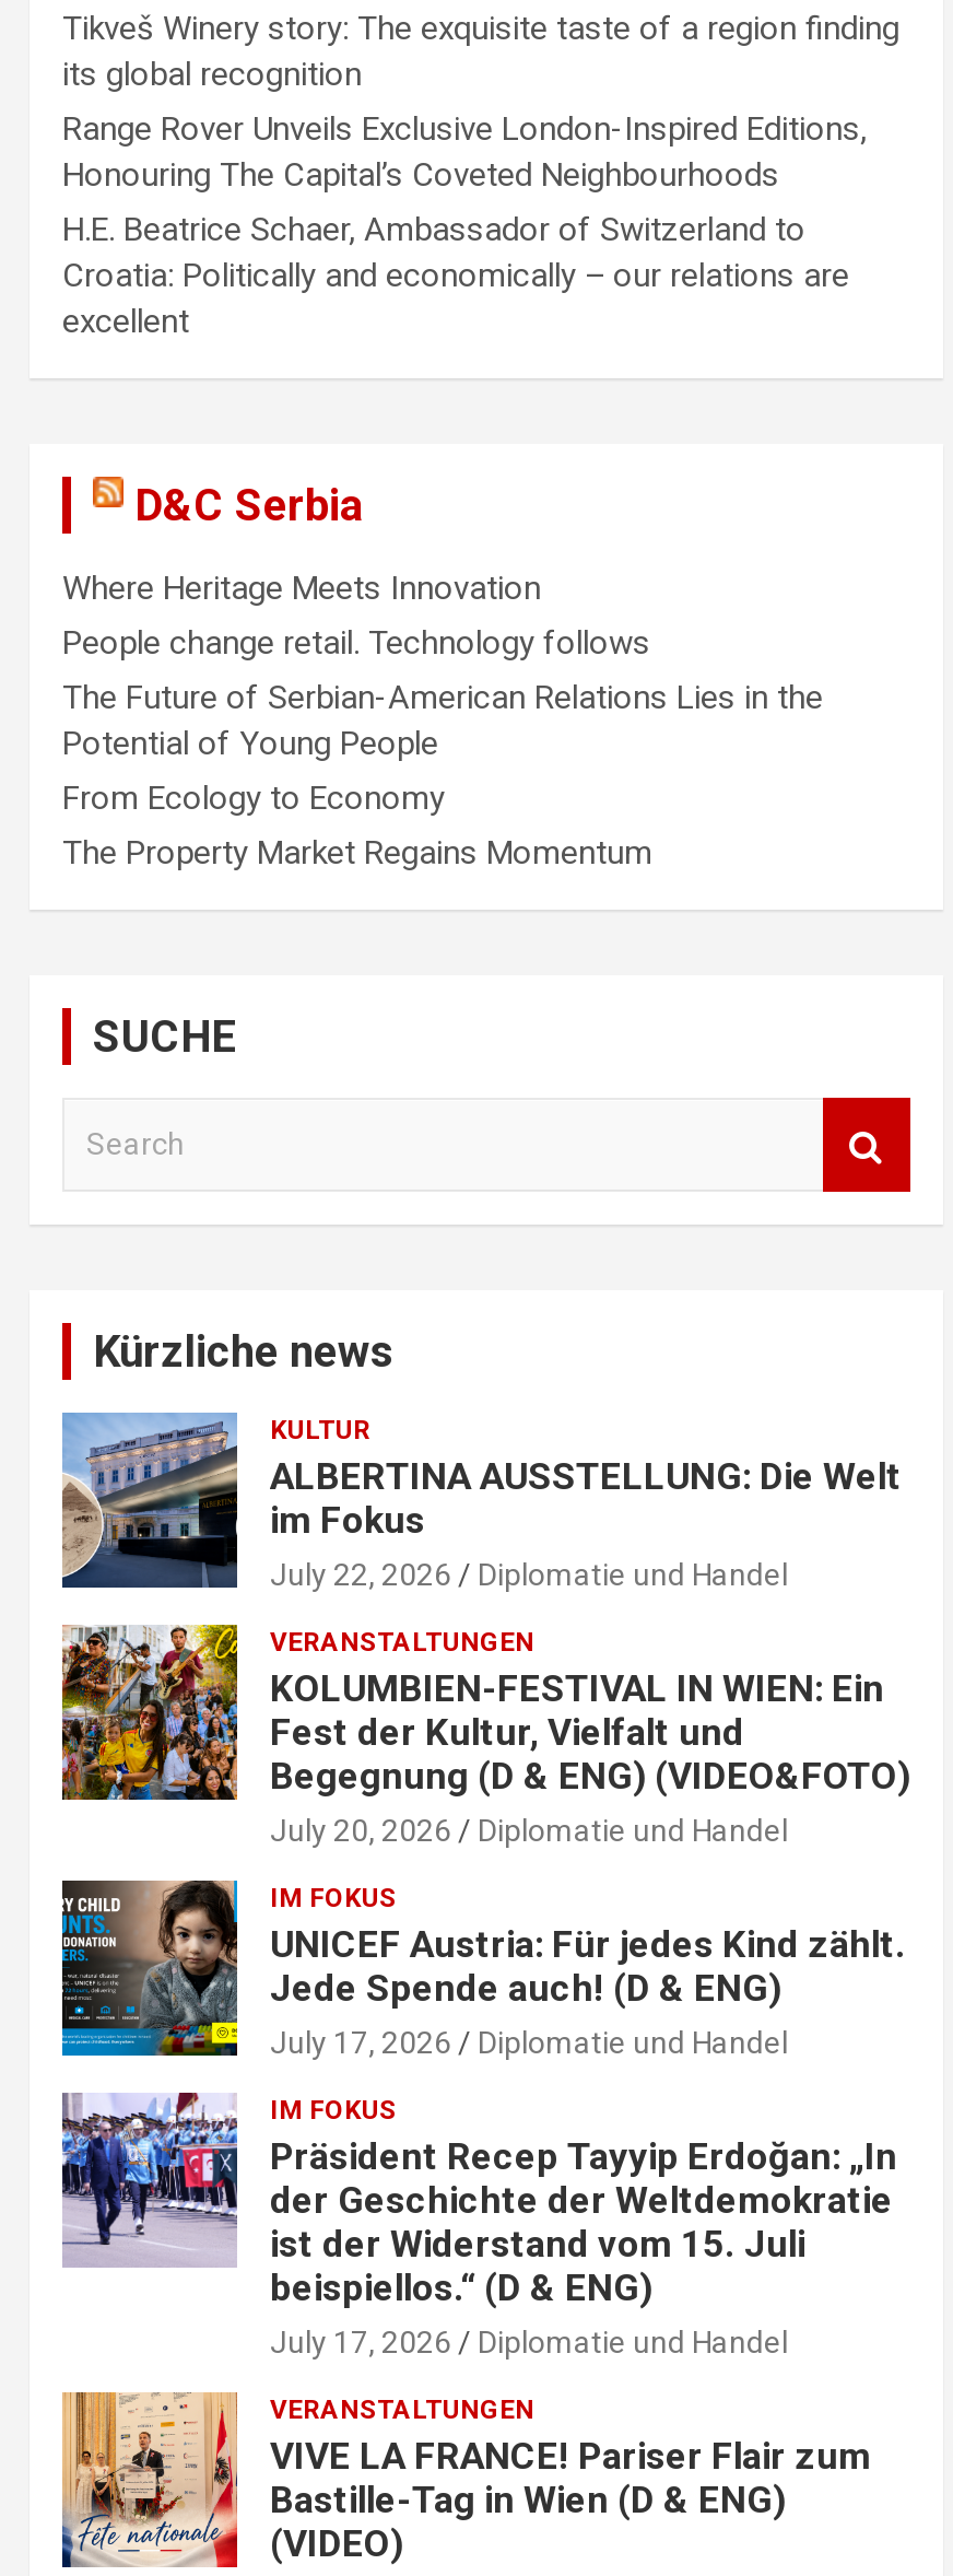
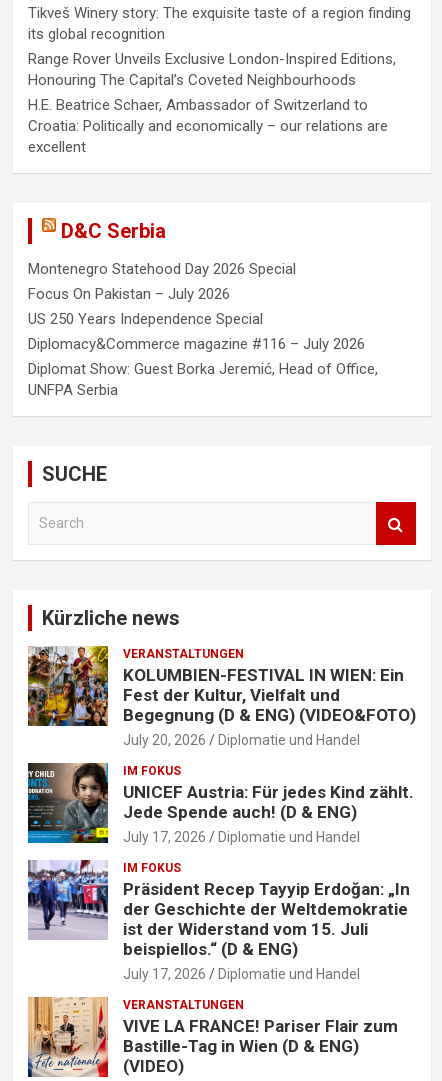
- Where Heritage Meets Innovation
- People change retail. Technology follows
- The Future of Serbian-American Relations Lies in the
- Potential of Young People
- From Ecology to Economy
- The Property Market Regains Momentum
+ Montenegro Statehood Day 2026 Special
+ Focus On Pakistan – July 2026
+ US 250 Years Independence Special
+ Diplomacy&Commerce magazine #116 – July 2026
+ Diplomat Show: Guest Borka Jeremić, Head of Office,
+ UNFPA Serbia

- [image]
- KULTUR
- ALBERTINA AUSSTELLUNG: Die Welt
- im Fokus
- July 22, 2026
- Diplomatie und Handel
